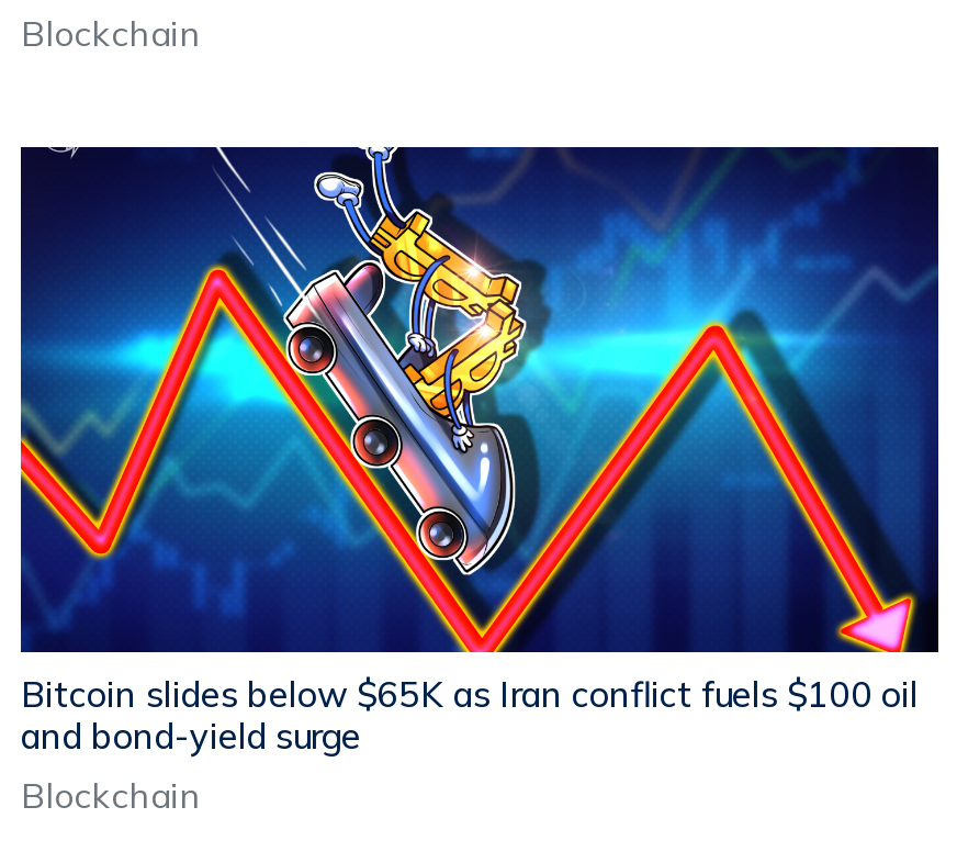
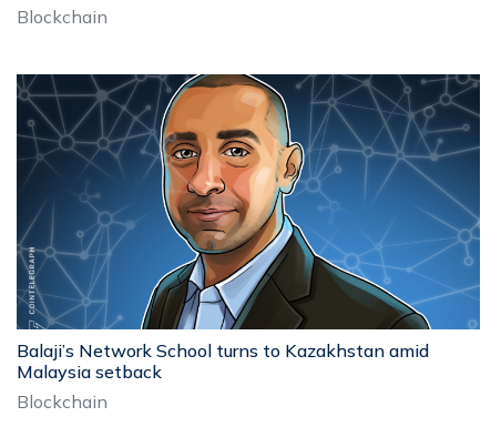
- [image]
- Bitcoin slides below $65K as Iran conflict fuels $100 oil
- and bond-yield surge
+ [image]
+ Balaji’s Network School turns to Kazakhstan amid
+ Malaysia setback
